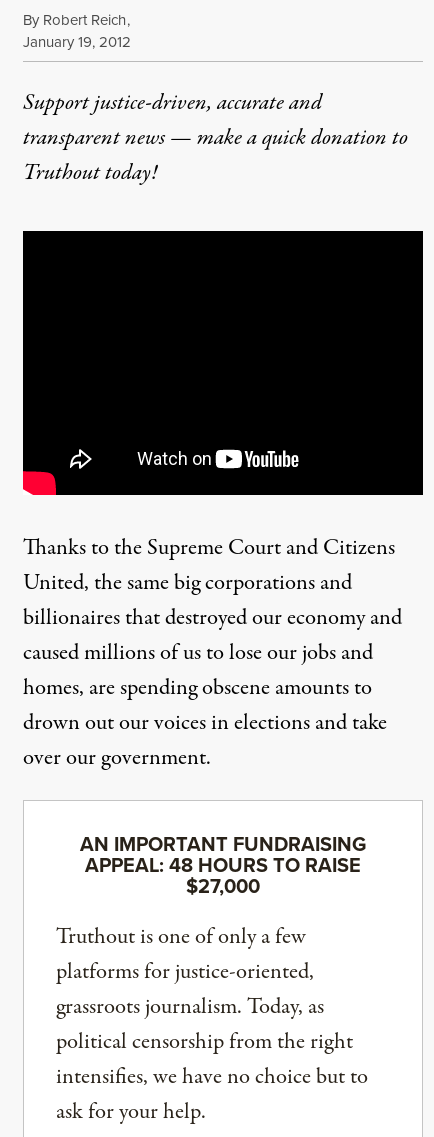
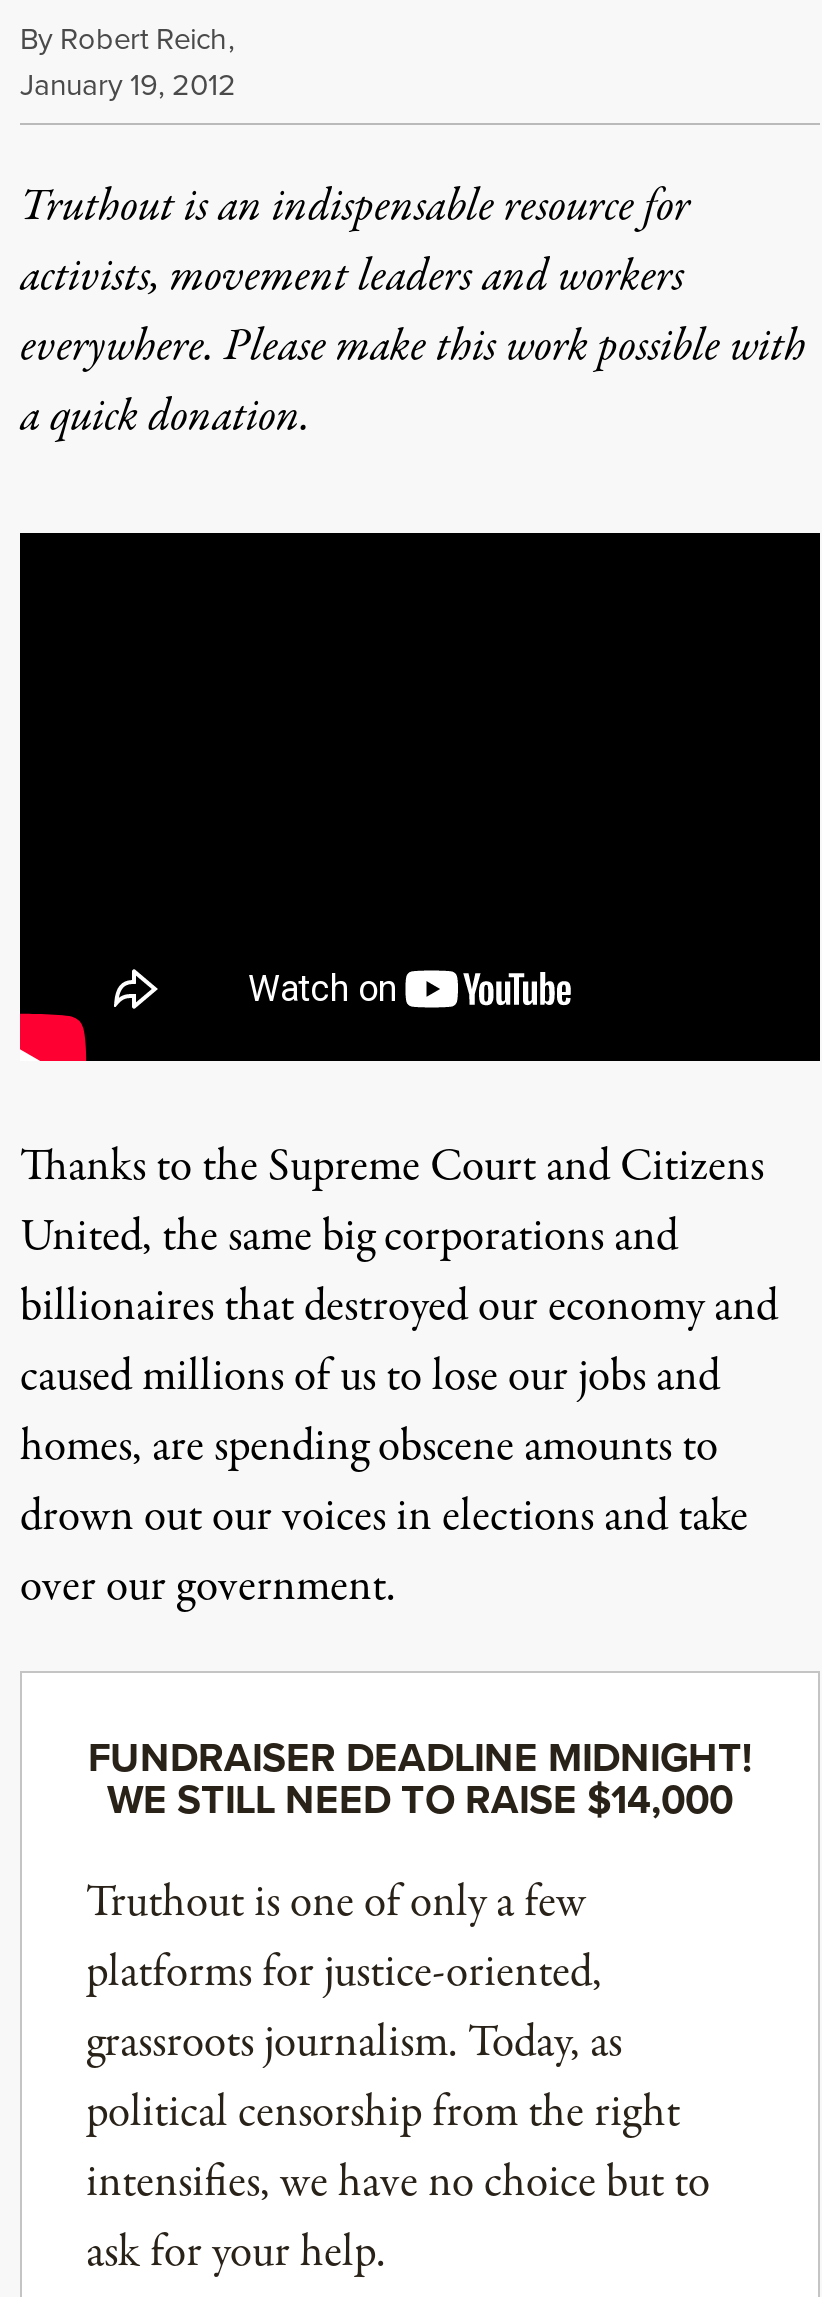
- Support justice-driven, accurate and
- transparent news — make aquick donation to
- Truthout today!
+ Truthout is an indispensable resource for
+ activists, movement leaders and workers
+ everywhere. Please make this work possible with
+ a quick donation.

moved down: Thanks to the Supreme Court and Citizens | United, the same big corporations and | billionaires that destroyed our economy and | caused millions of us to lose our jobs and | homes, are spending obscene amounts to | drown out our voices in elections and take | over our government.

- AN IMPORTANT FUNDRAISING
- APPEAL: 48 HOURS TO RAISE
- $27,000
+ FUNDRAISER DEADLINE MIDNIGHT!
+ WE STILL NEED TO RAISE $14,000
